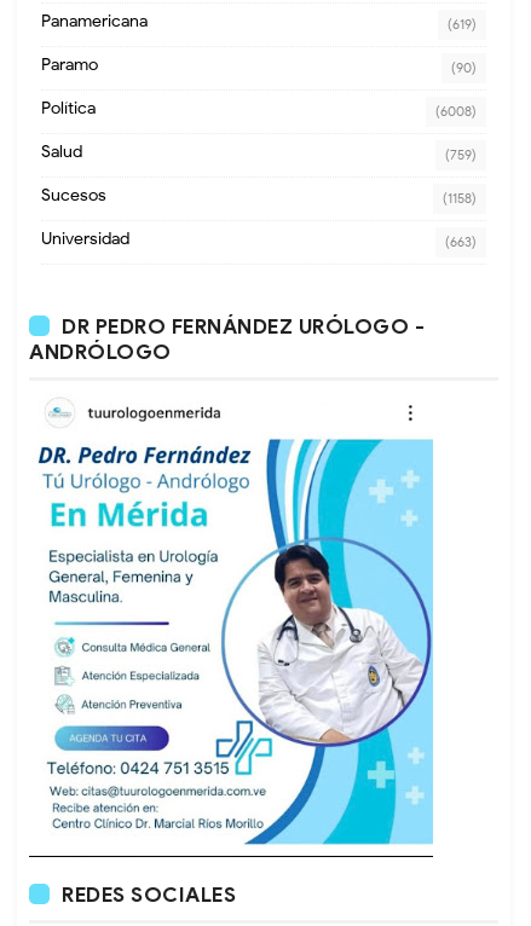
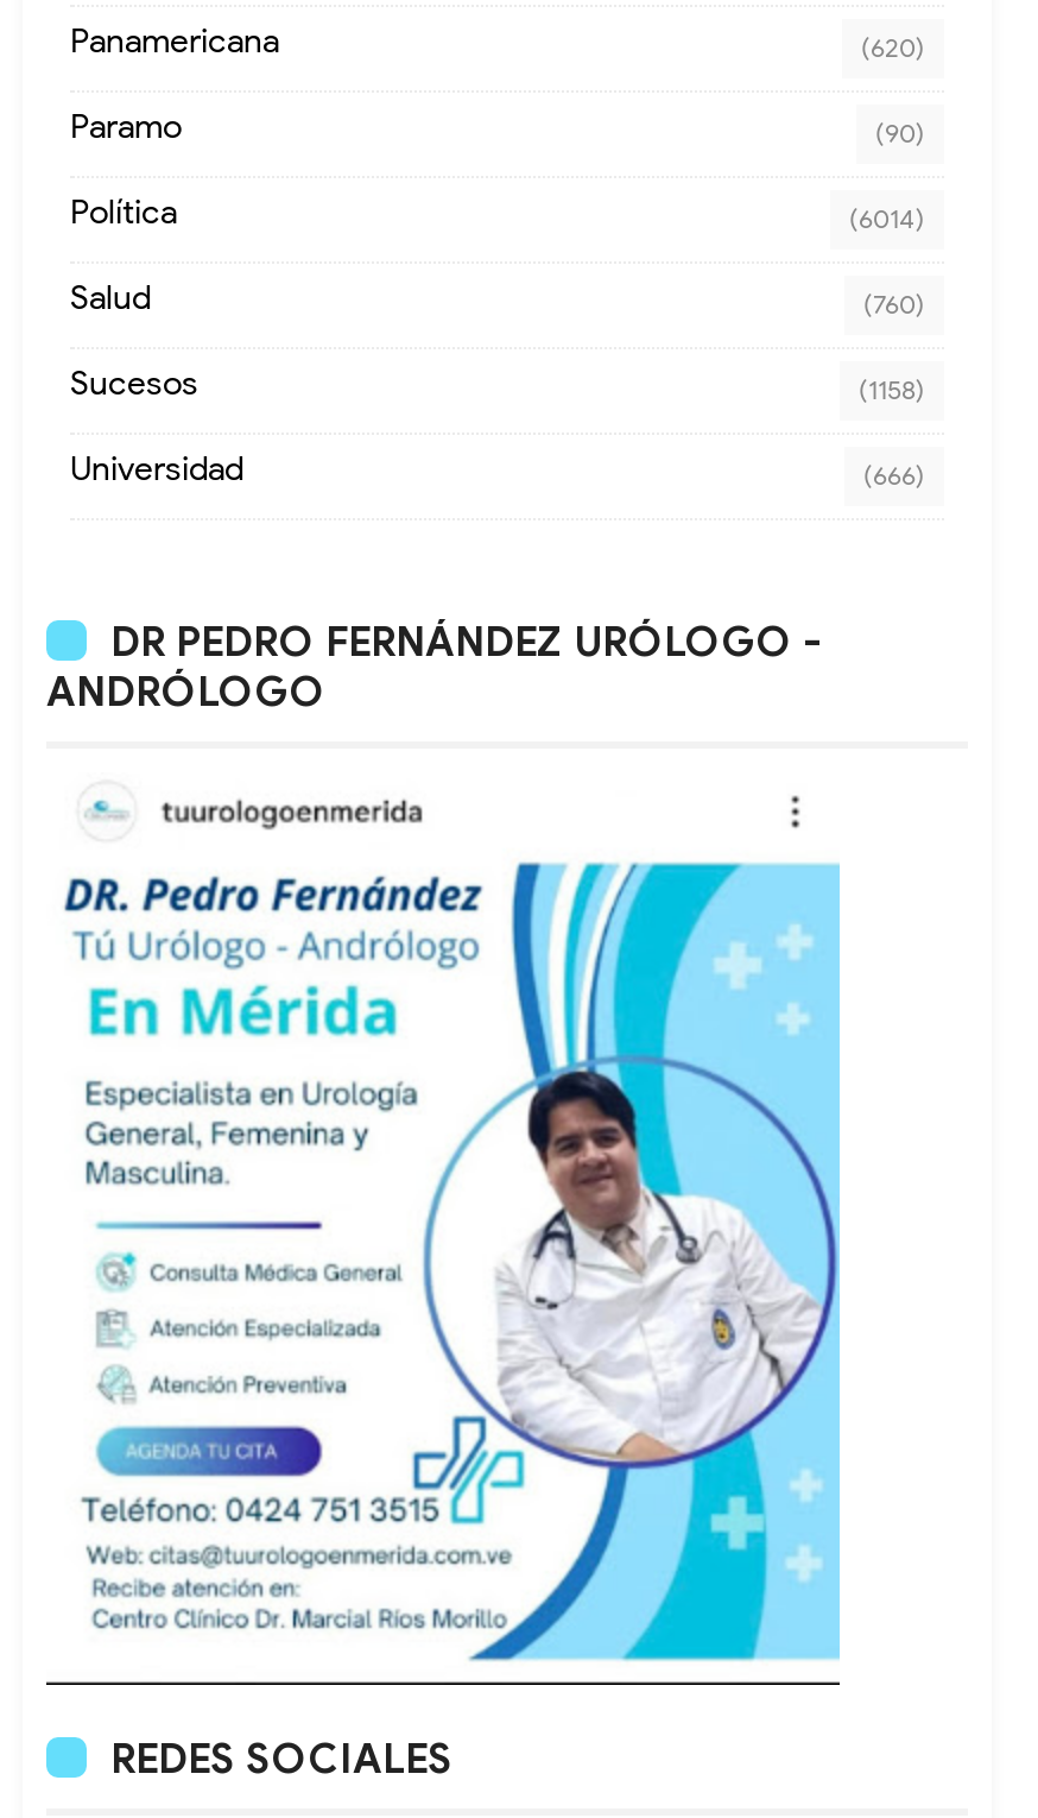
- (619)
+ (620)

- (6008)
+ (6014)

- (759)
+ (760)

- (663)
+ (666)
